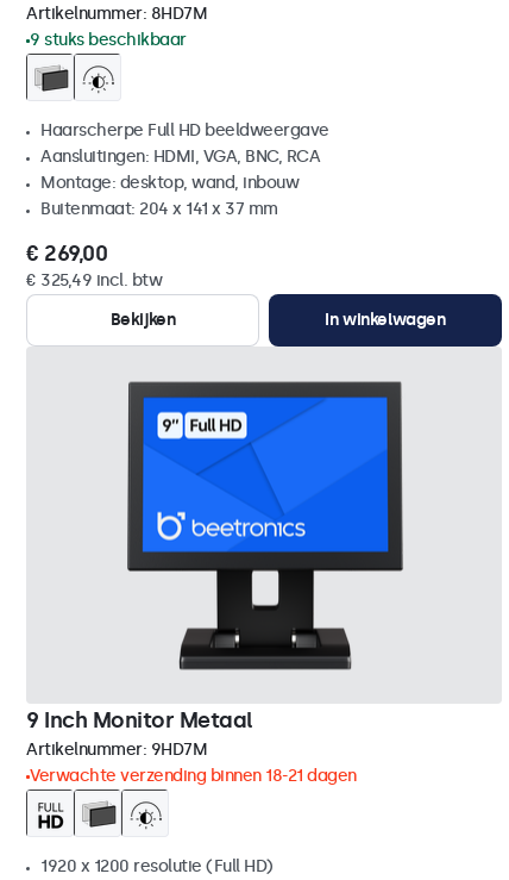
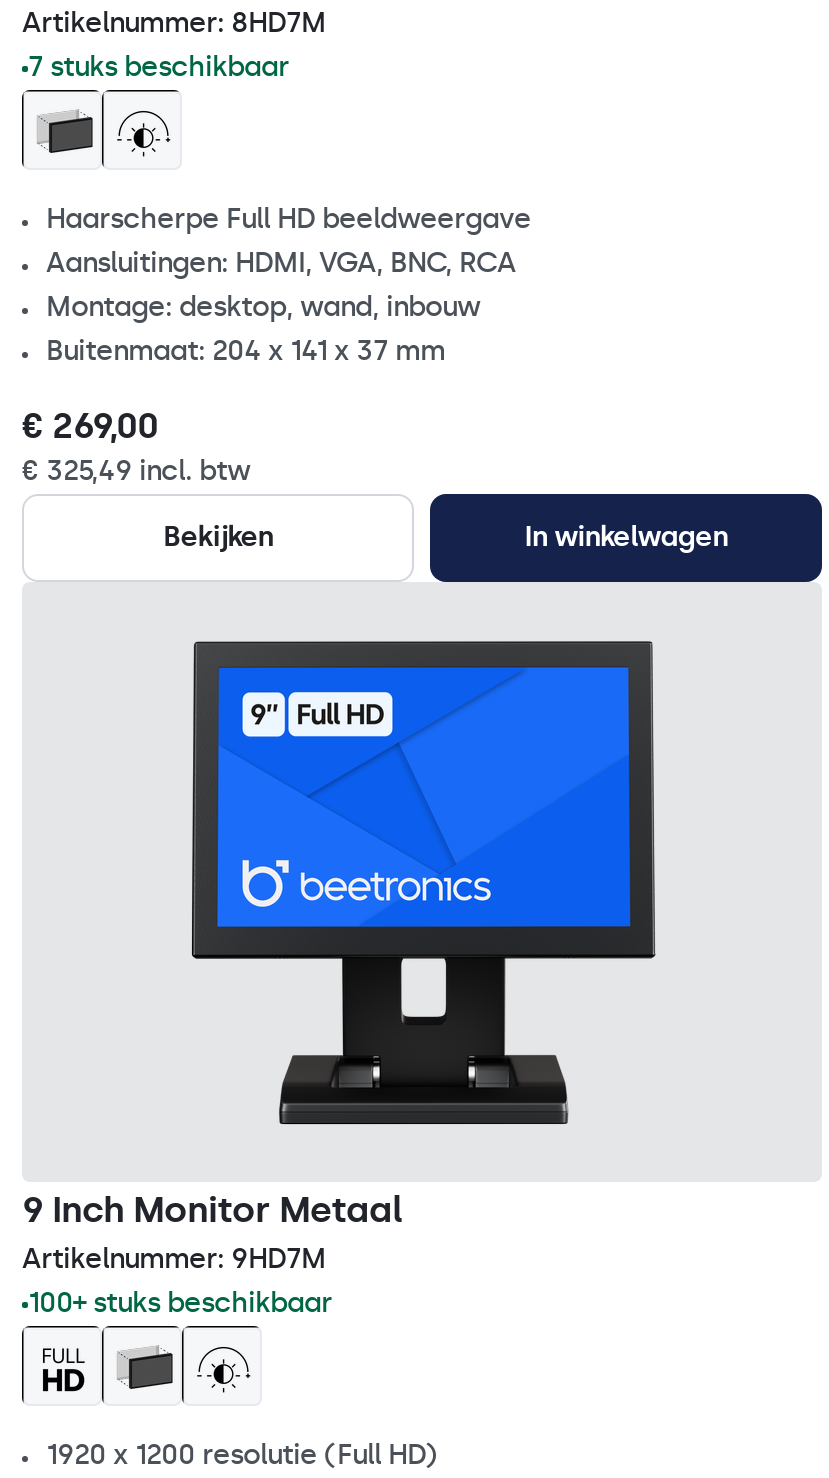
- 9 stuks beschikbaar
+ 7 stuks beschikbaar

- Verwachte verzending binnen 18-21 dagen
+ 100+ stuks beschikbaar
